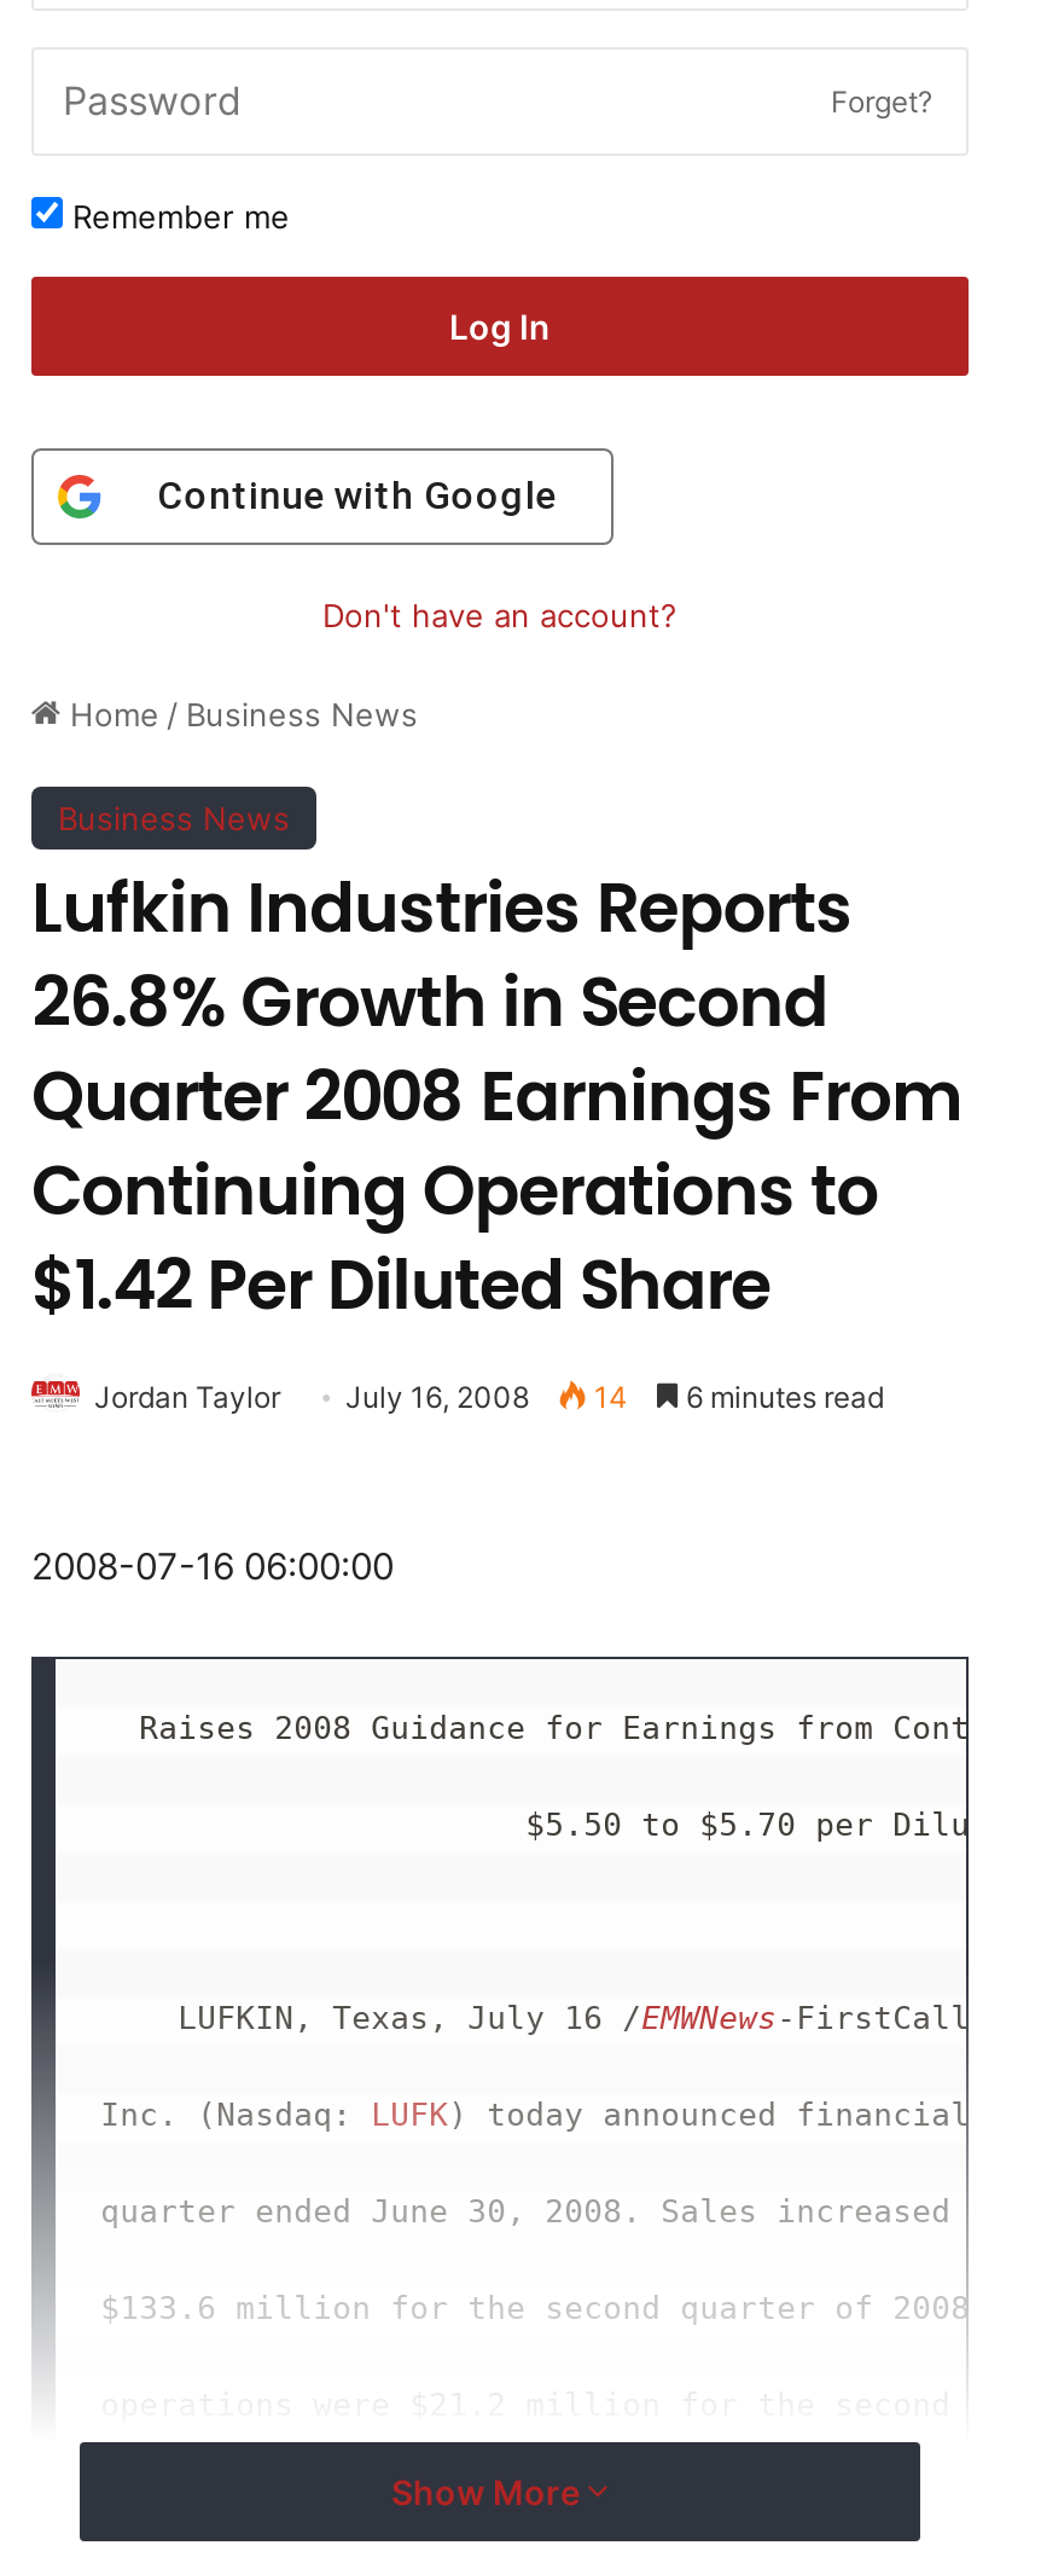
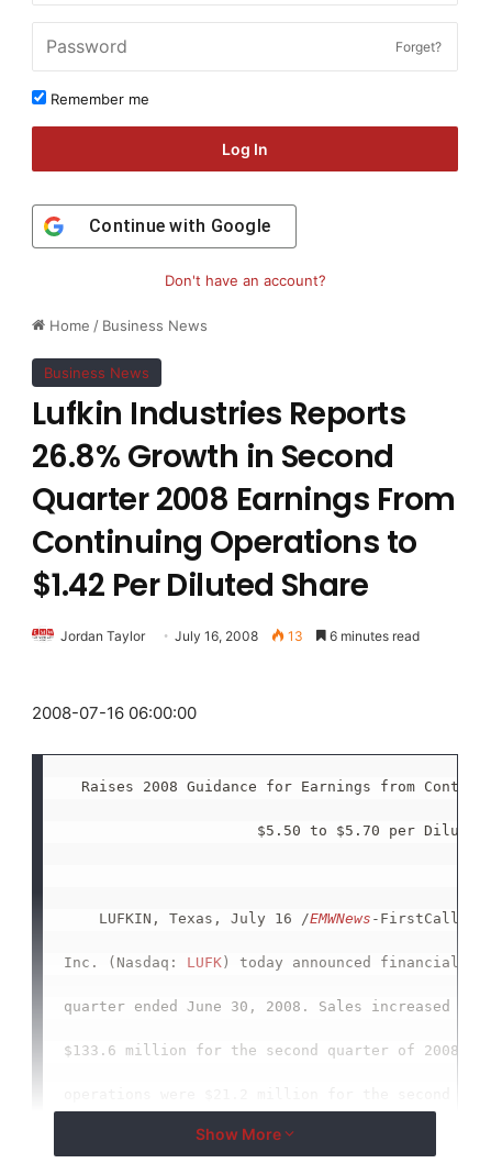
- Jordan Taylor July 16, 2008 14 6 minutes read
+ Jordan Taylor July 16, 2008 13 6 minutes read
